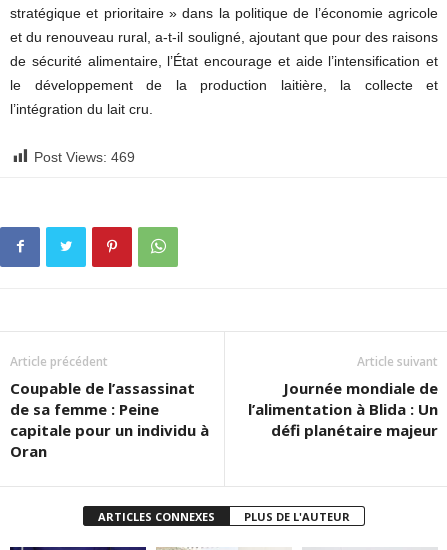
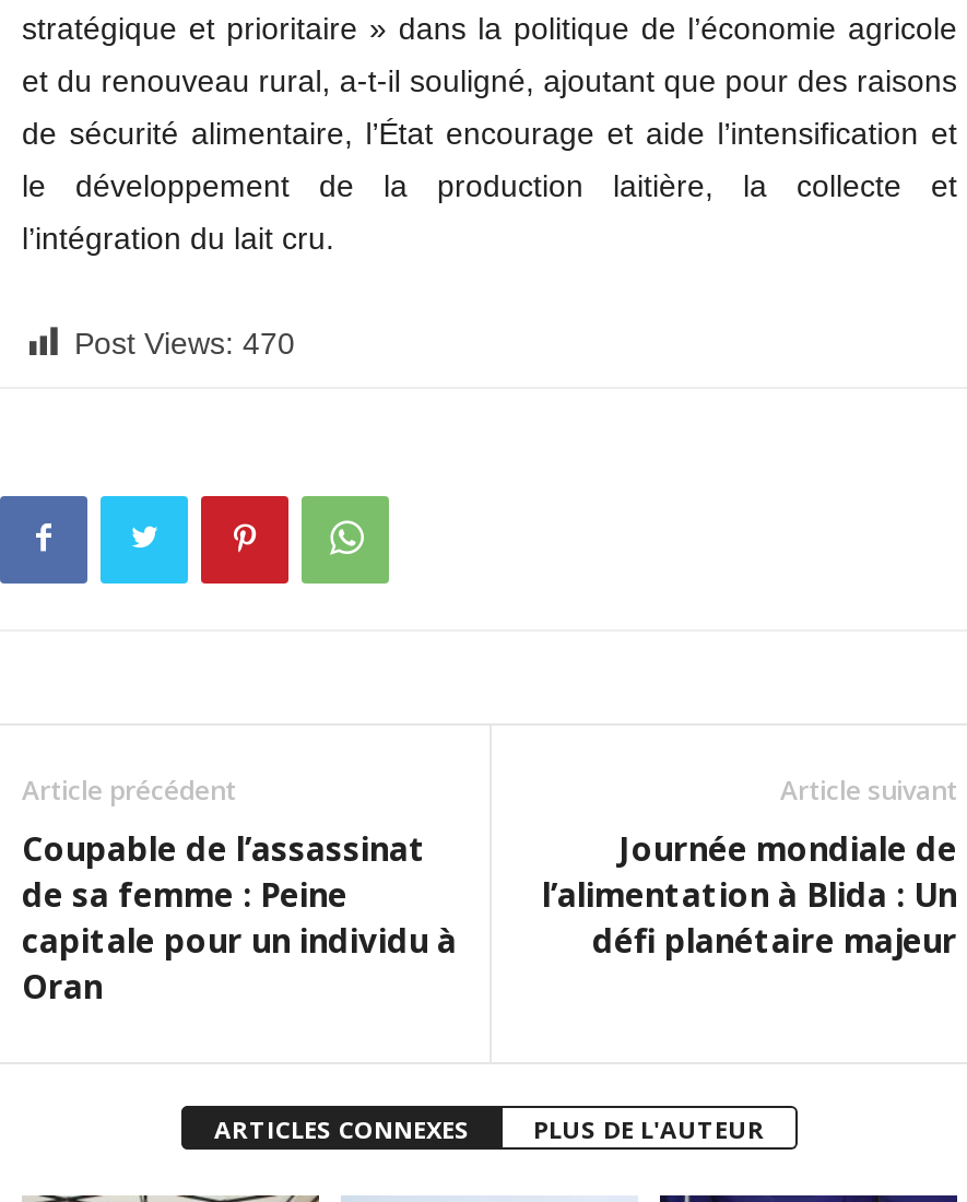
- Post Views: 469
+ Post Views: 470
